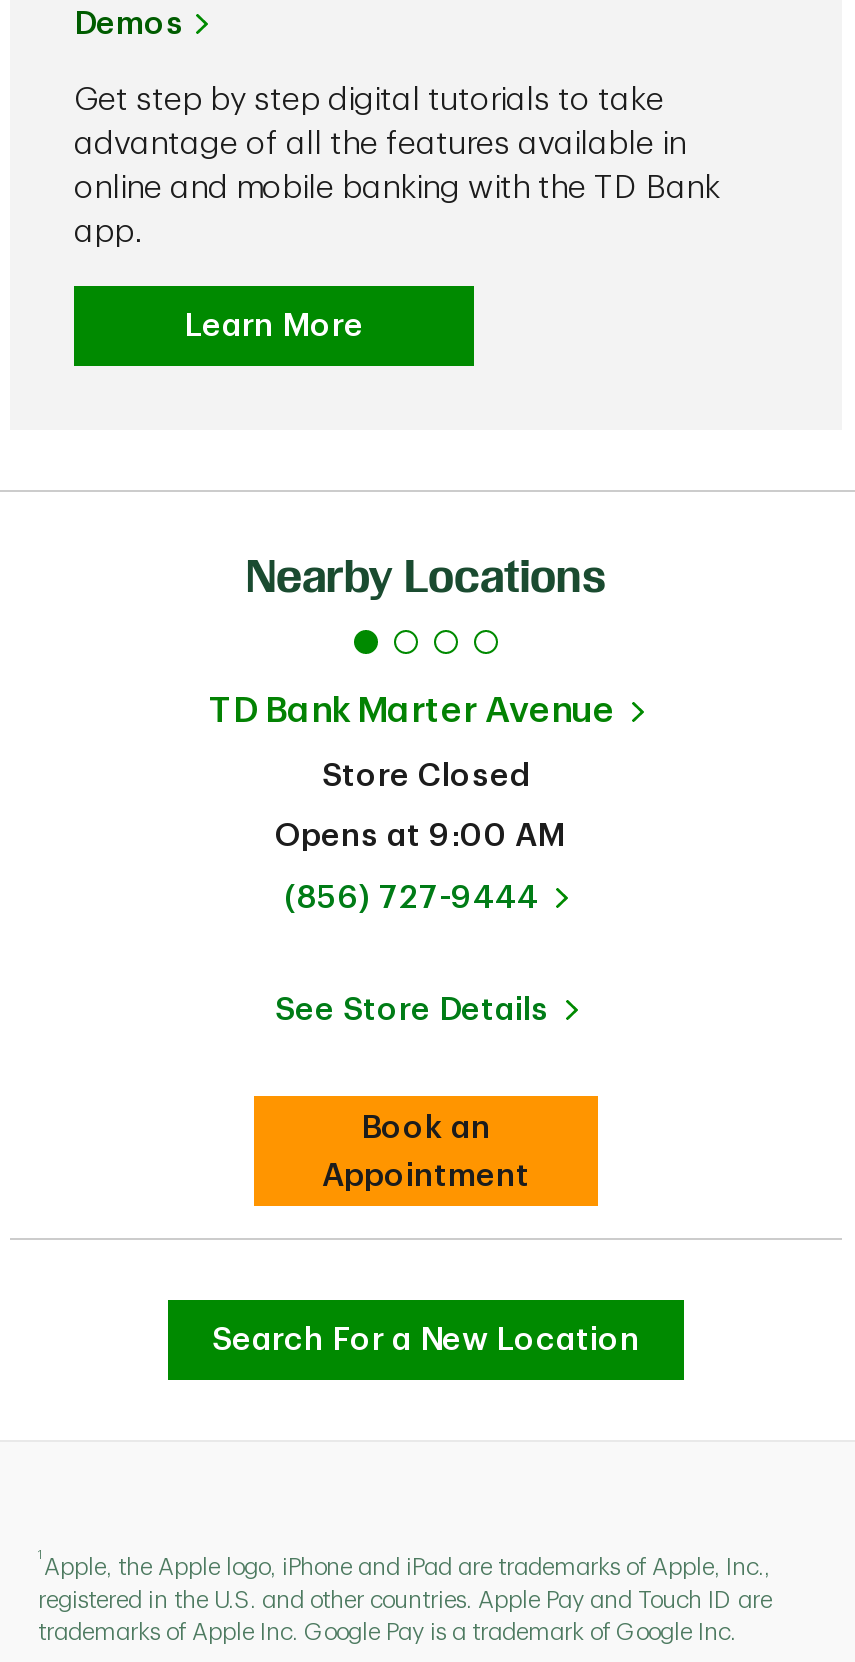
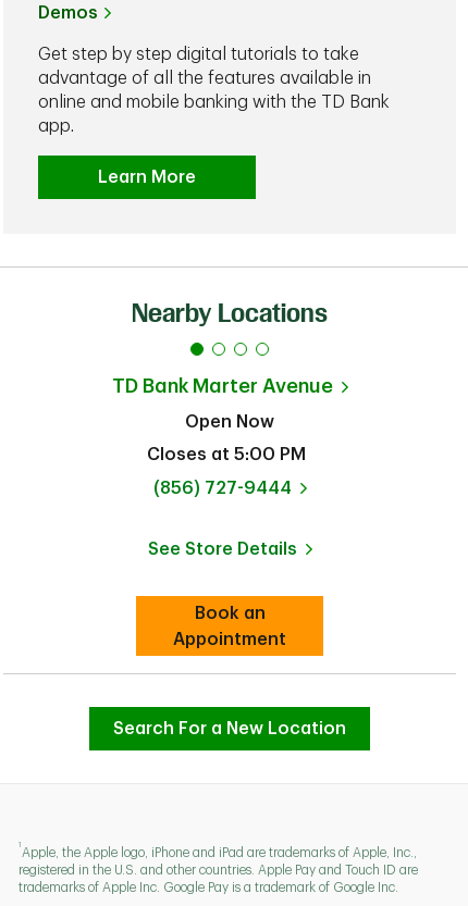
- Store Closed
+ Open Now

- Opens at 9:00 AM
+ Closes at 5:00 PM
